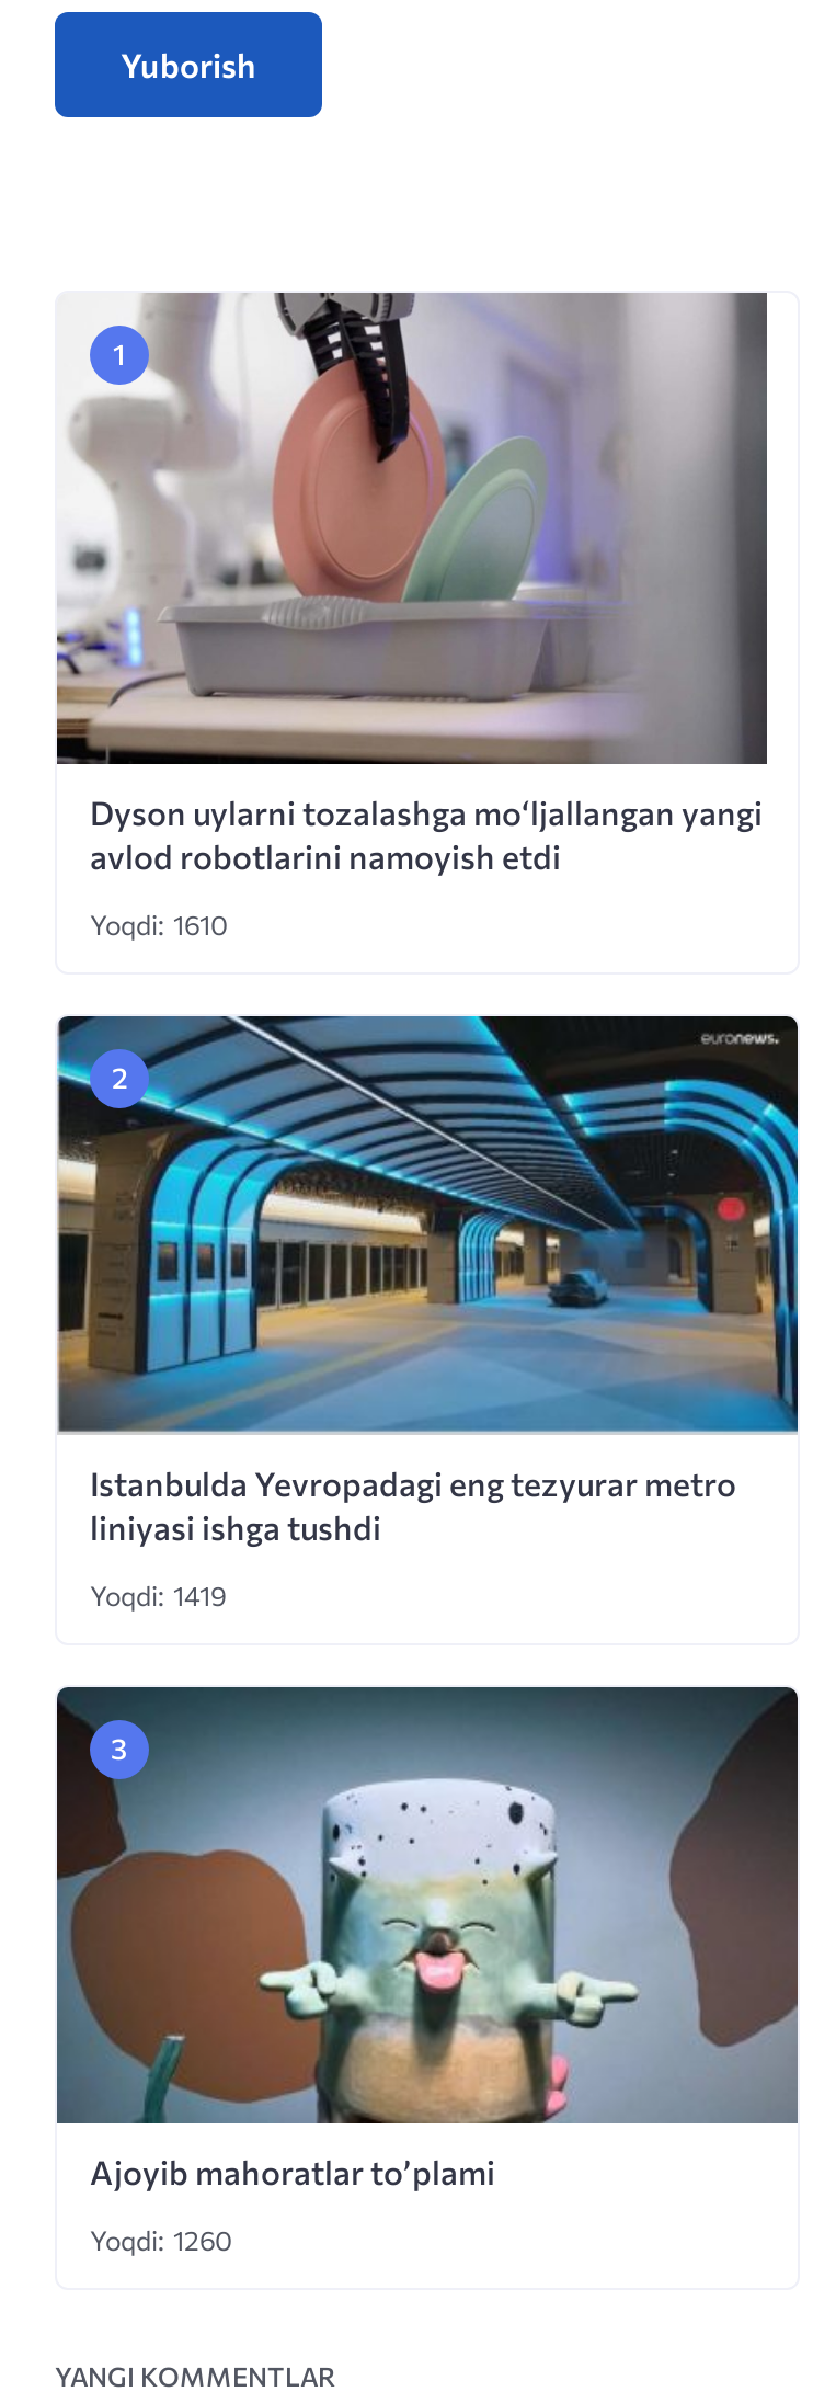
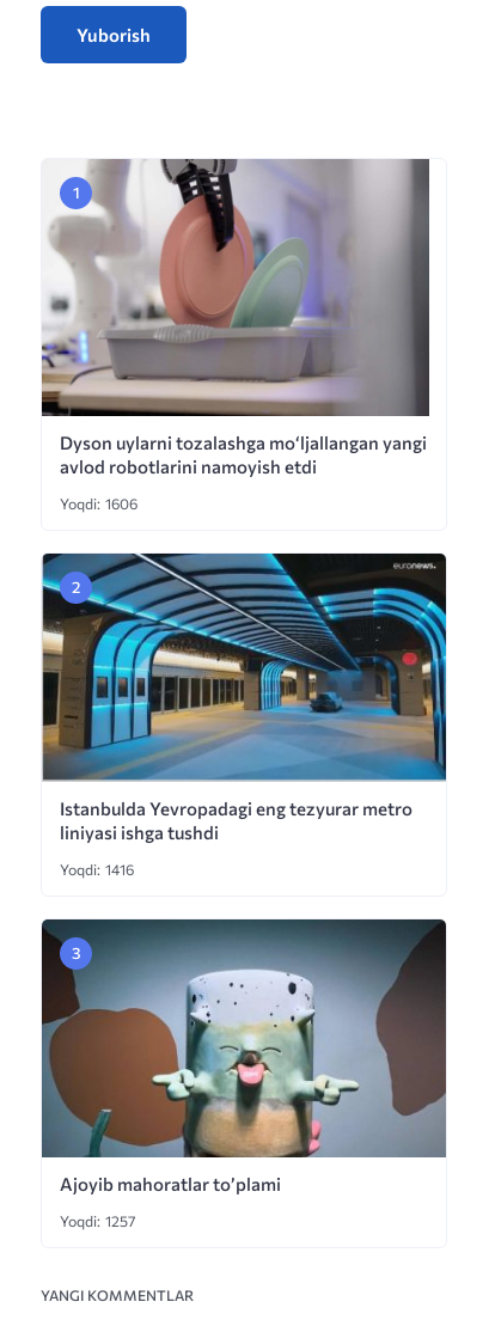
- Yoqdi: 1610
+ Yoqdi: 1606

- Yoqdi: 1419
+ Yoqdi: 1416

- Yoqdi: 1260
+ Yoqdi: 1257
